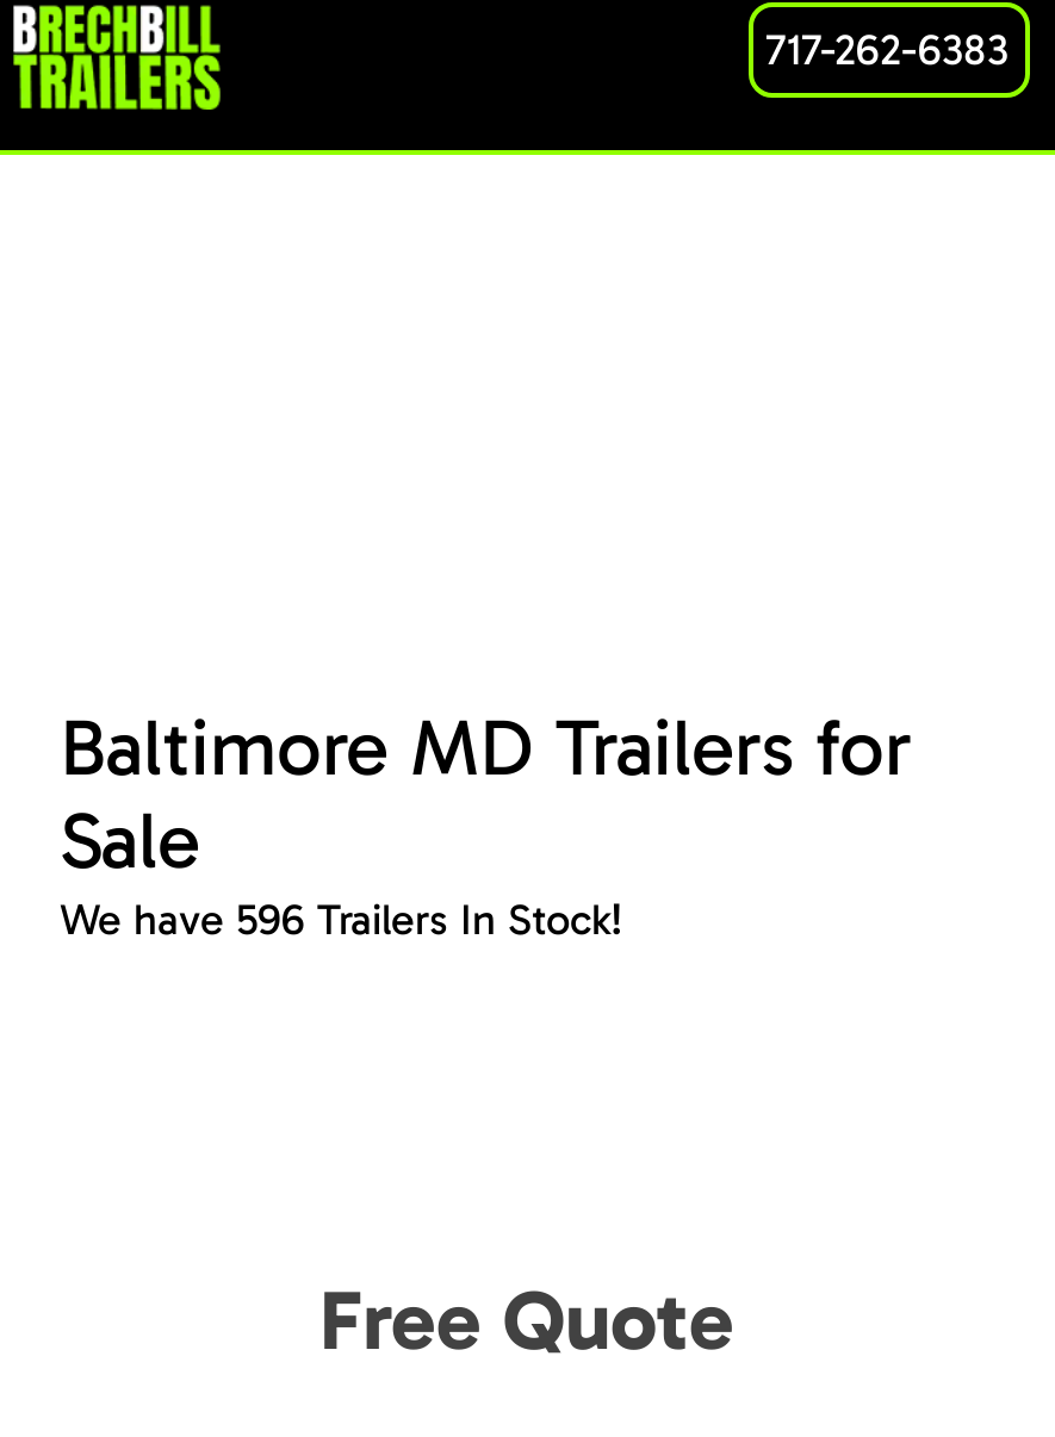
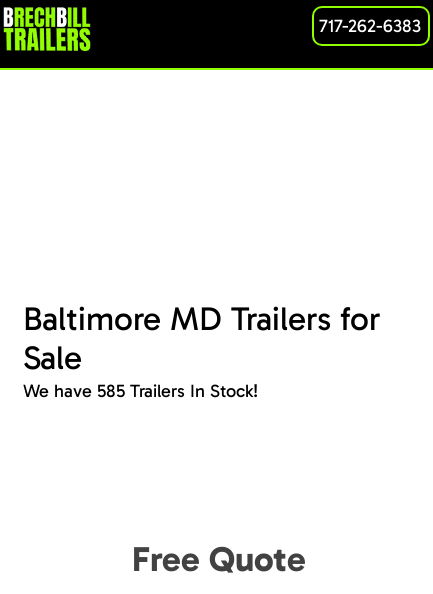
- We have 596 Trailers In Stock!
+ We have 585 Trailers In Stock!
